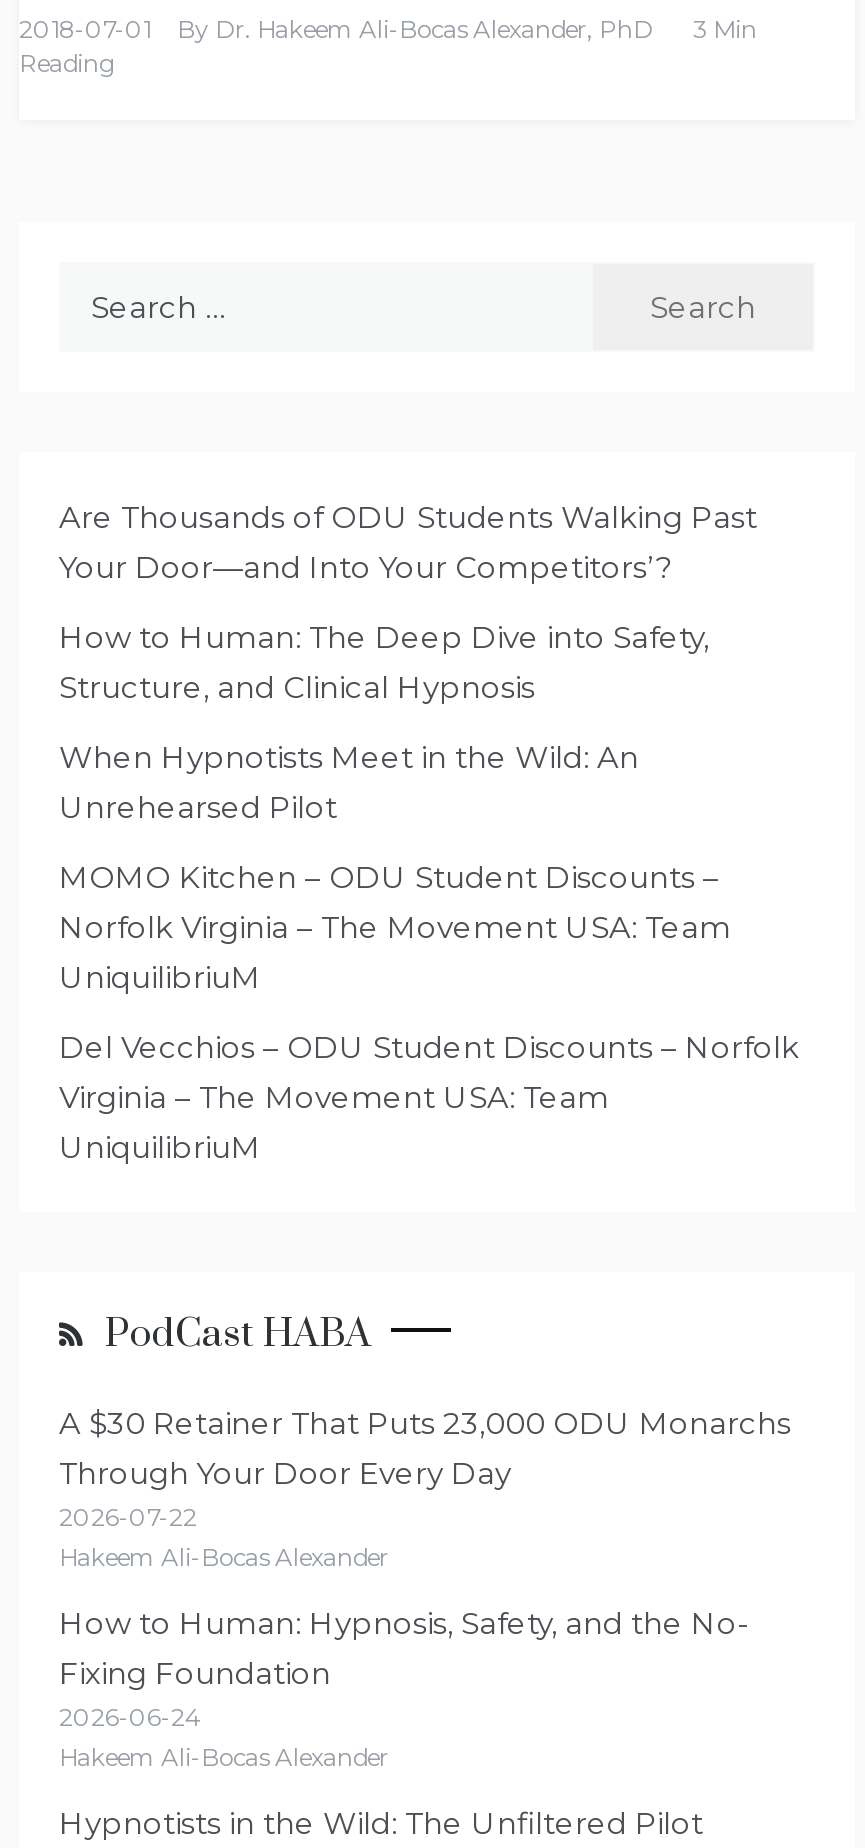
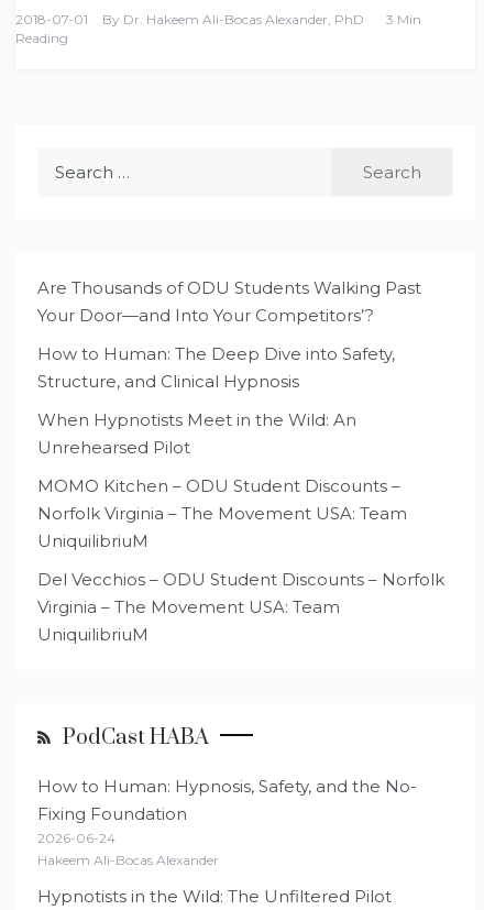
- A $30 Retainer That Puts 23,000 ODU Monarchs
- Through Your Door Every Day
- 2026-07-22
- Hakeem Ali-Bocas Alexander
